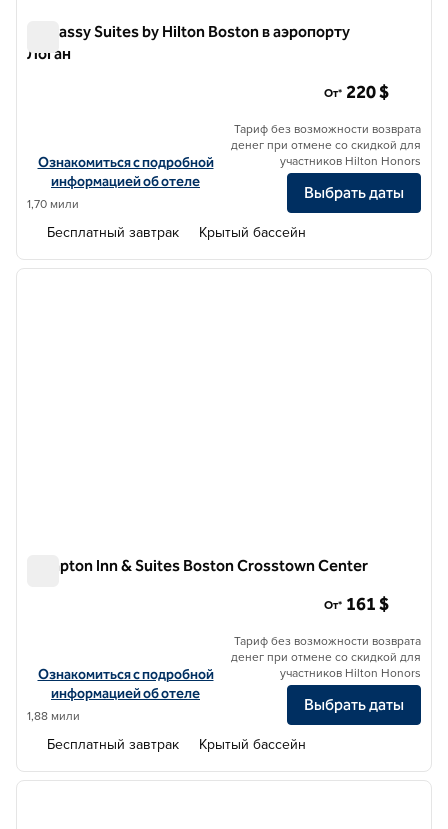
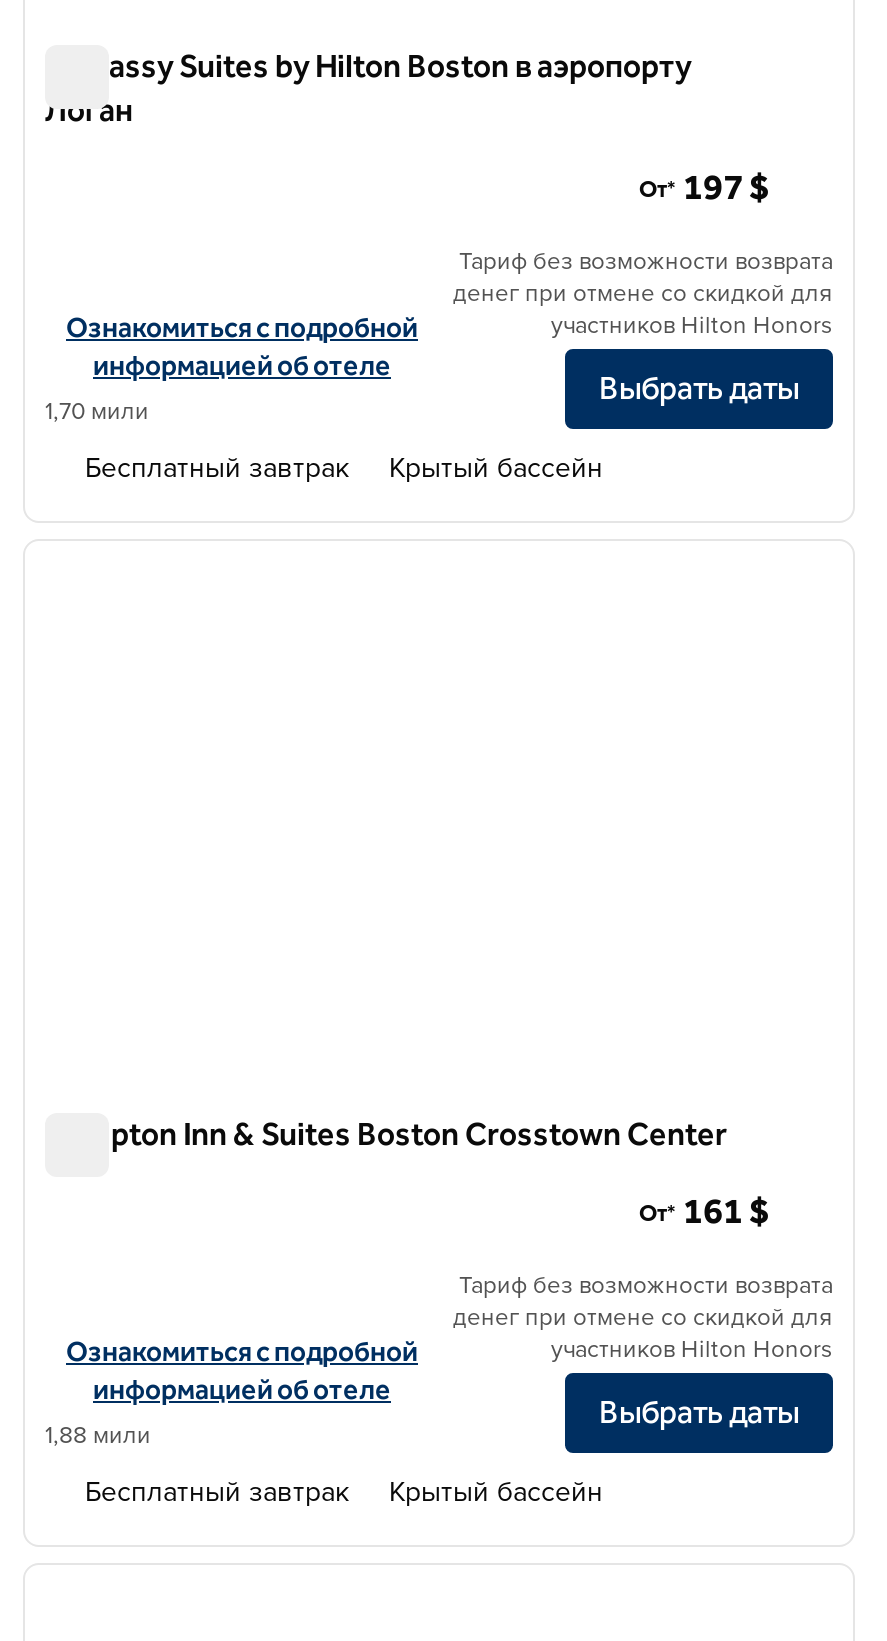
- От* 220 $
+ От* 197 $
